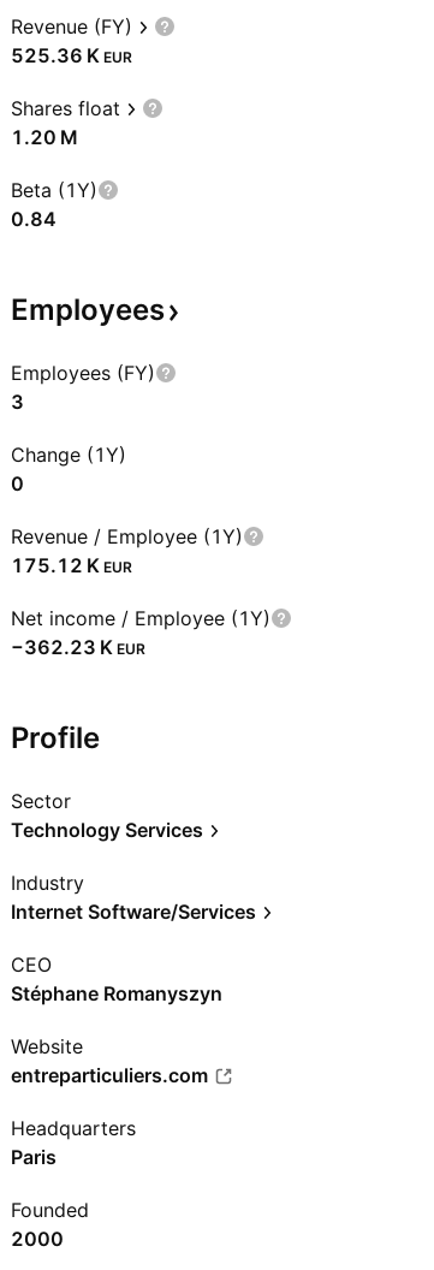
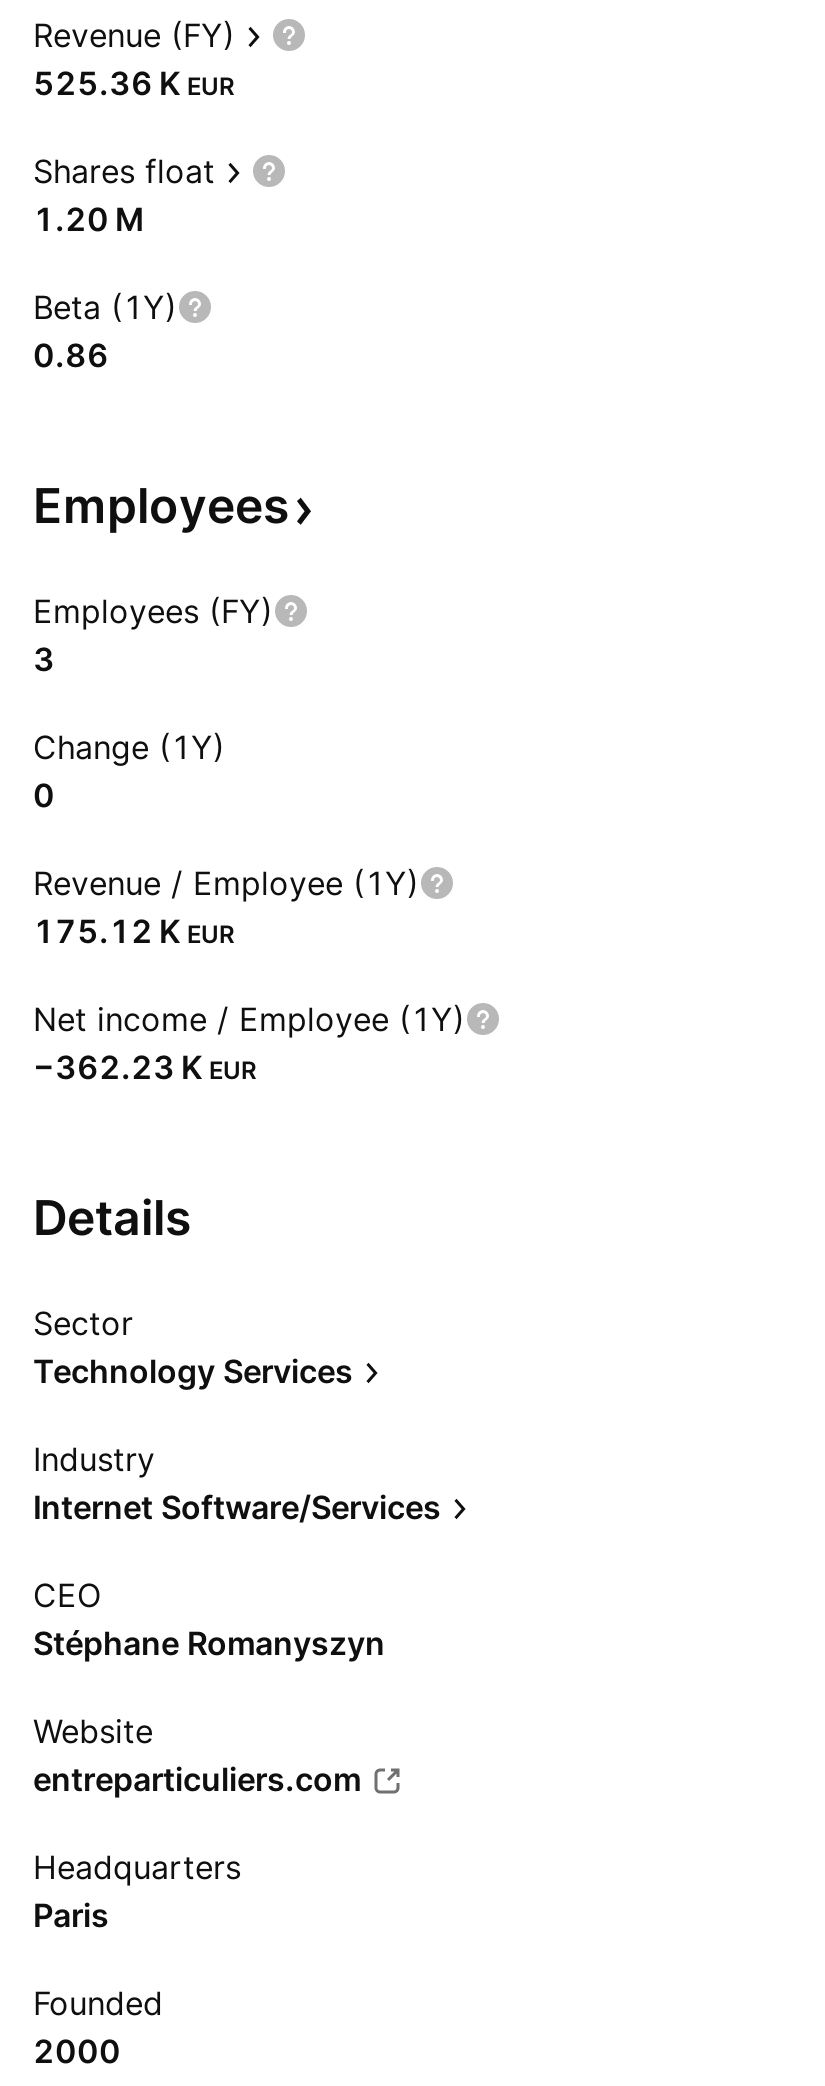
- 0.84
+ 0.86

- Profile
+ Details
